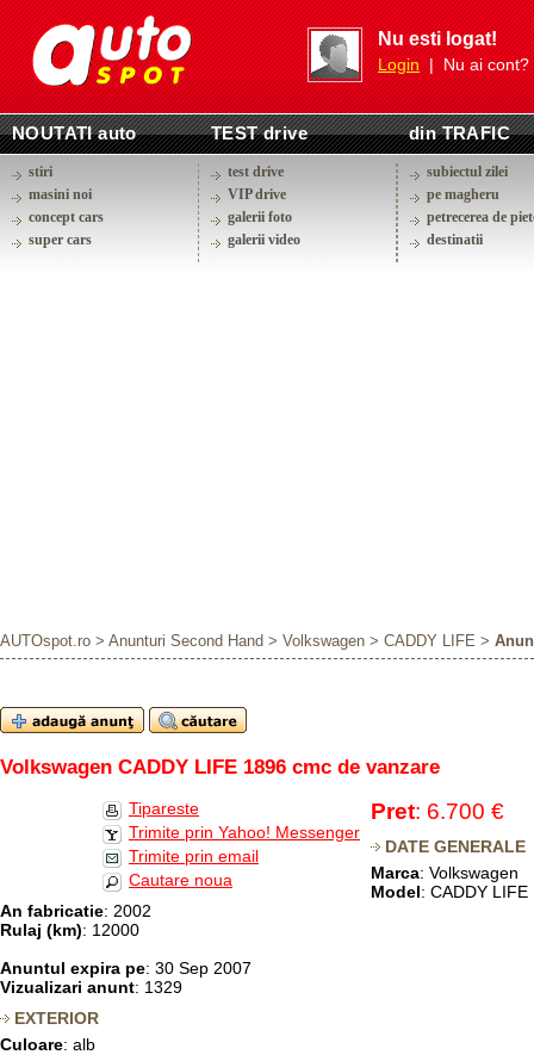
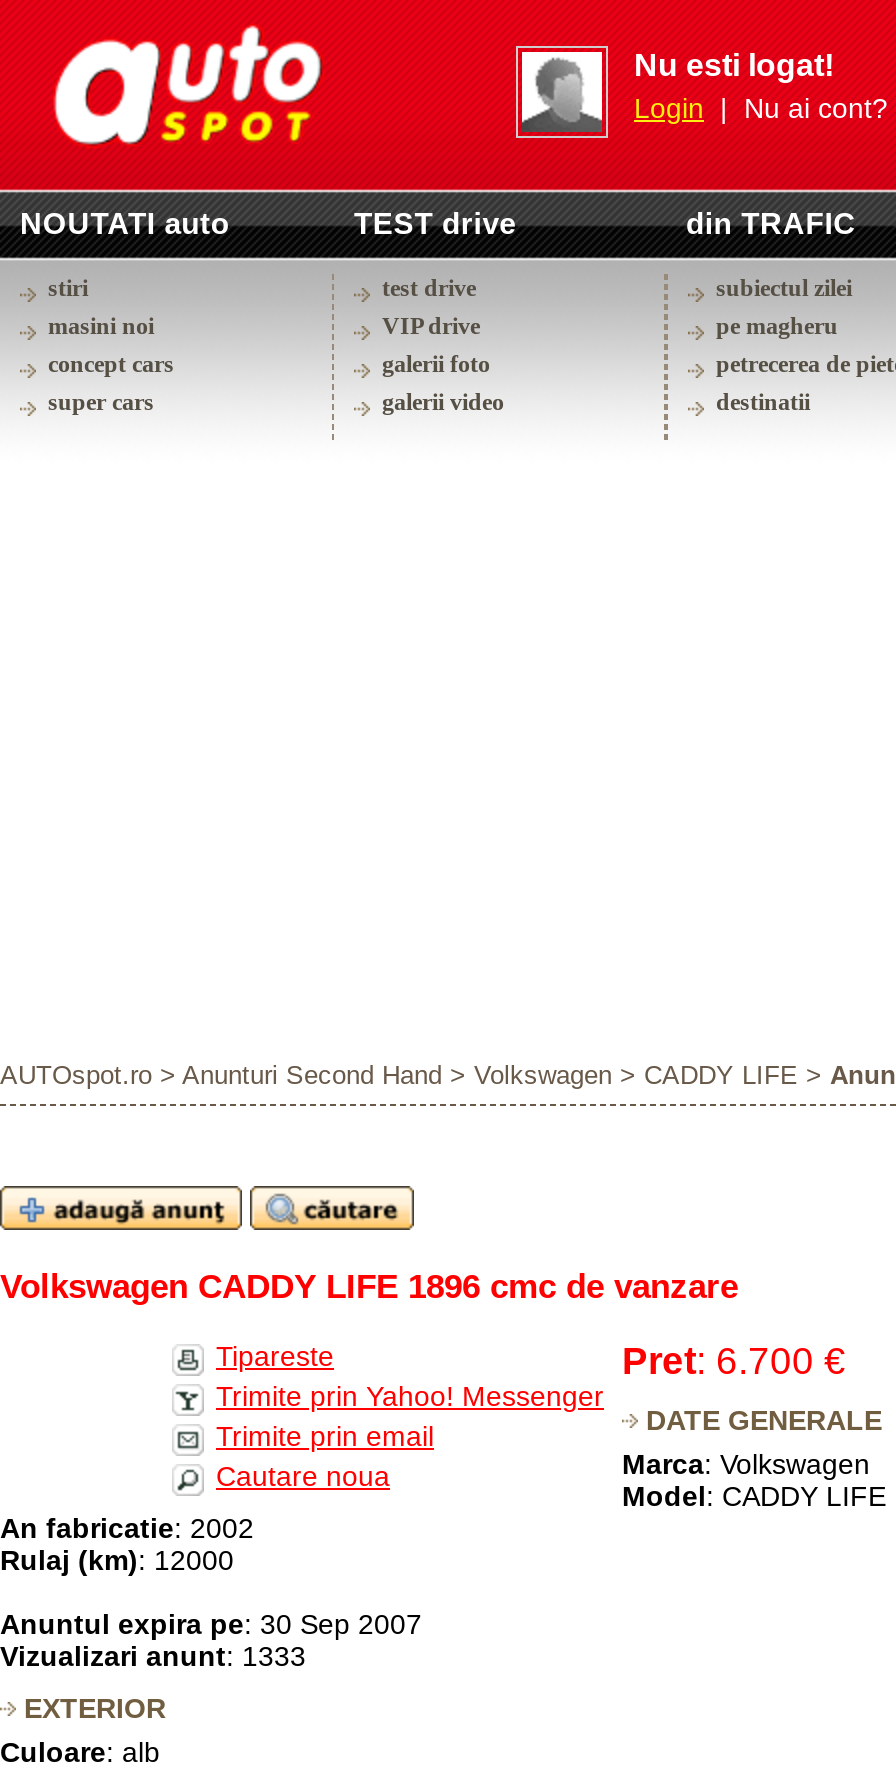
- Vizualizari anunt: 1329
+ Vizualizari anunt: 1333
